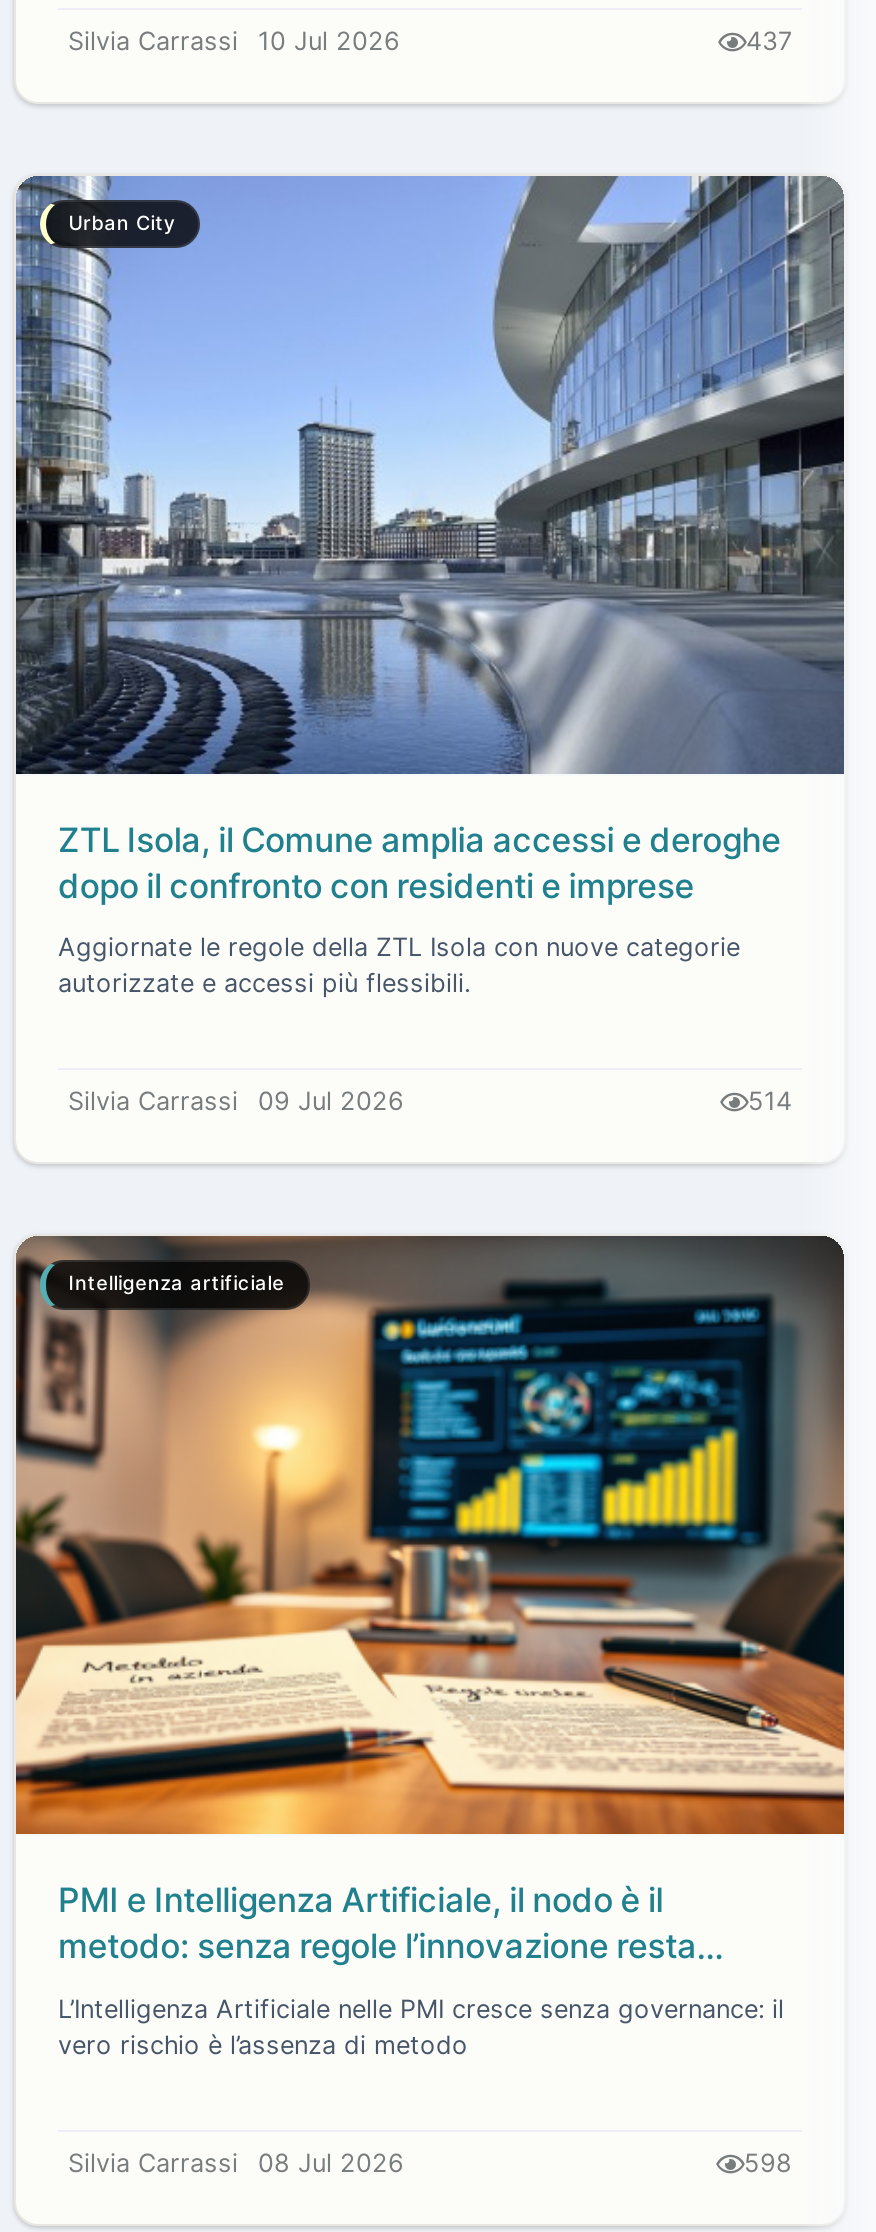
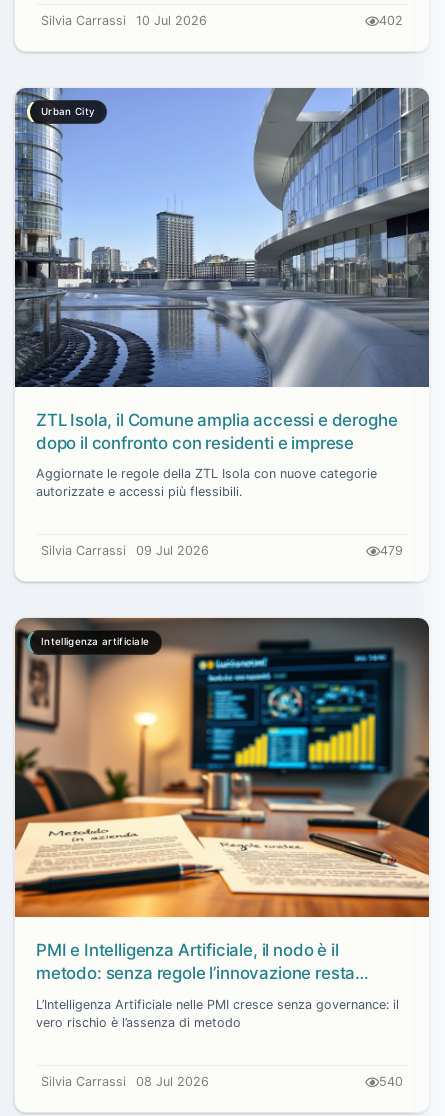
- 437
+ 402

- 514
+ 479

- 598
+ 540
